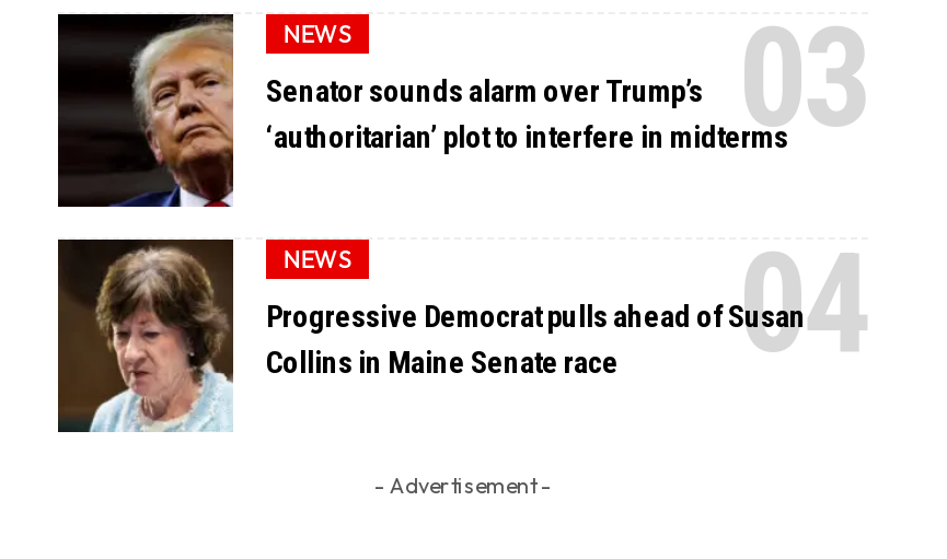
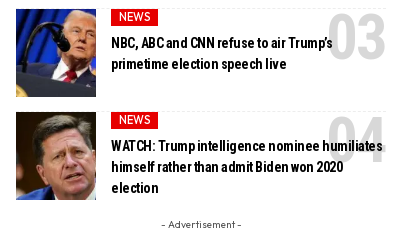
- [image]
- Senator sounds alarm over Trump’s
- ‘authoritarian’ plot to interfere in midterms
+ [image]
+ NBC, ABC and CNN refuse to air Trump’s
+ primetime election speech live

- [image]
- Progressive Democrat pulls ahead of Susan
- Collins in Maine Senate race
+ [image]
+ WATCH: Trump intelligence nominee humiliates
+ himself rather than admit Biden won 2020
+ election
